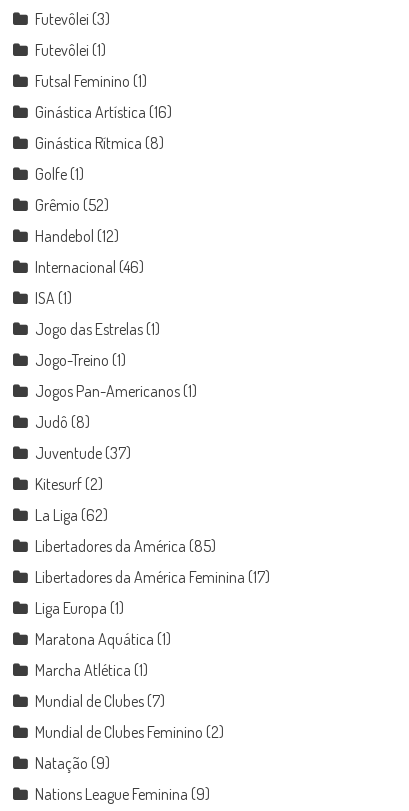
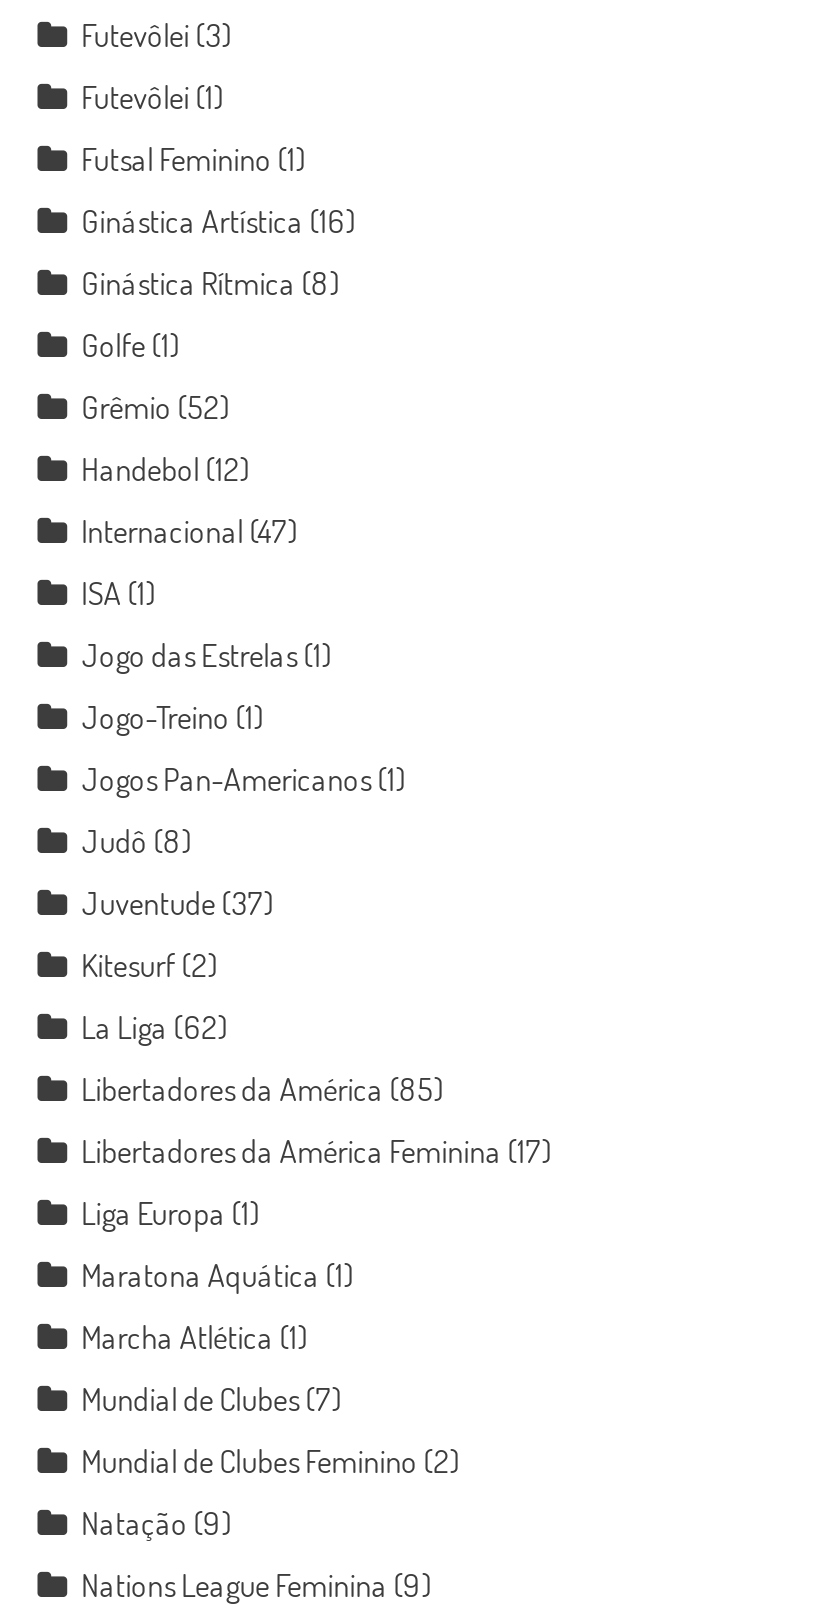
- Internacional (46)
+ Internacional (47)
